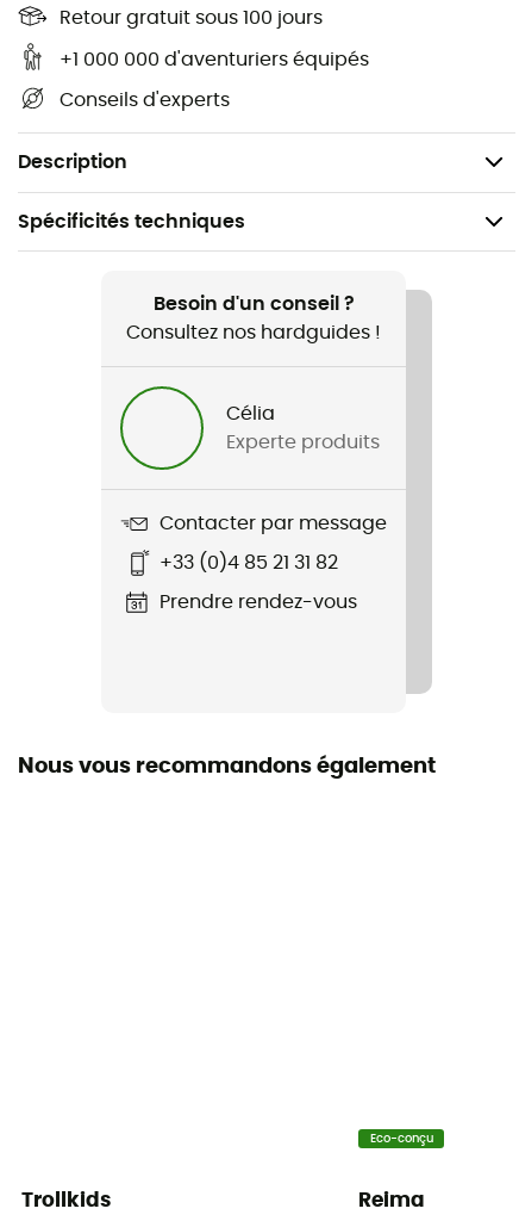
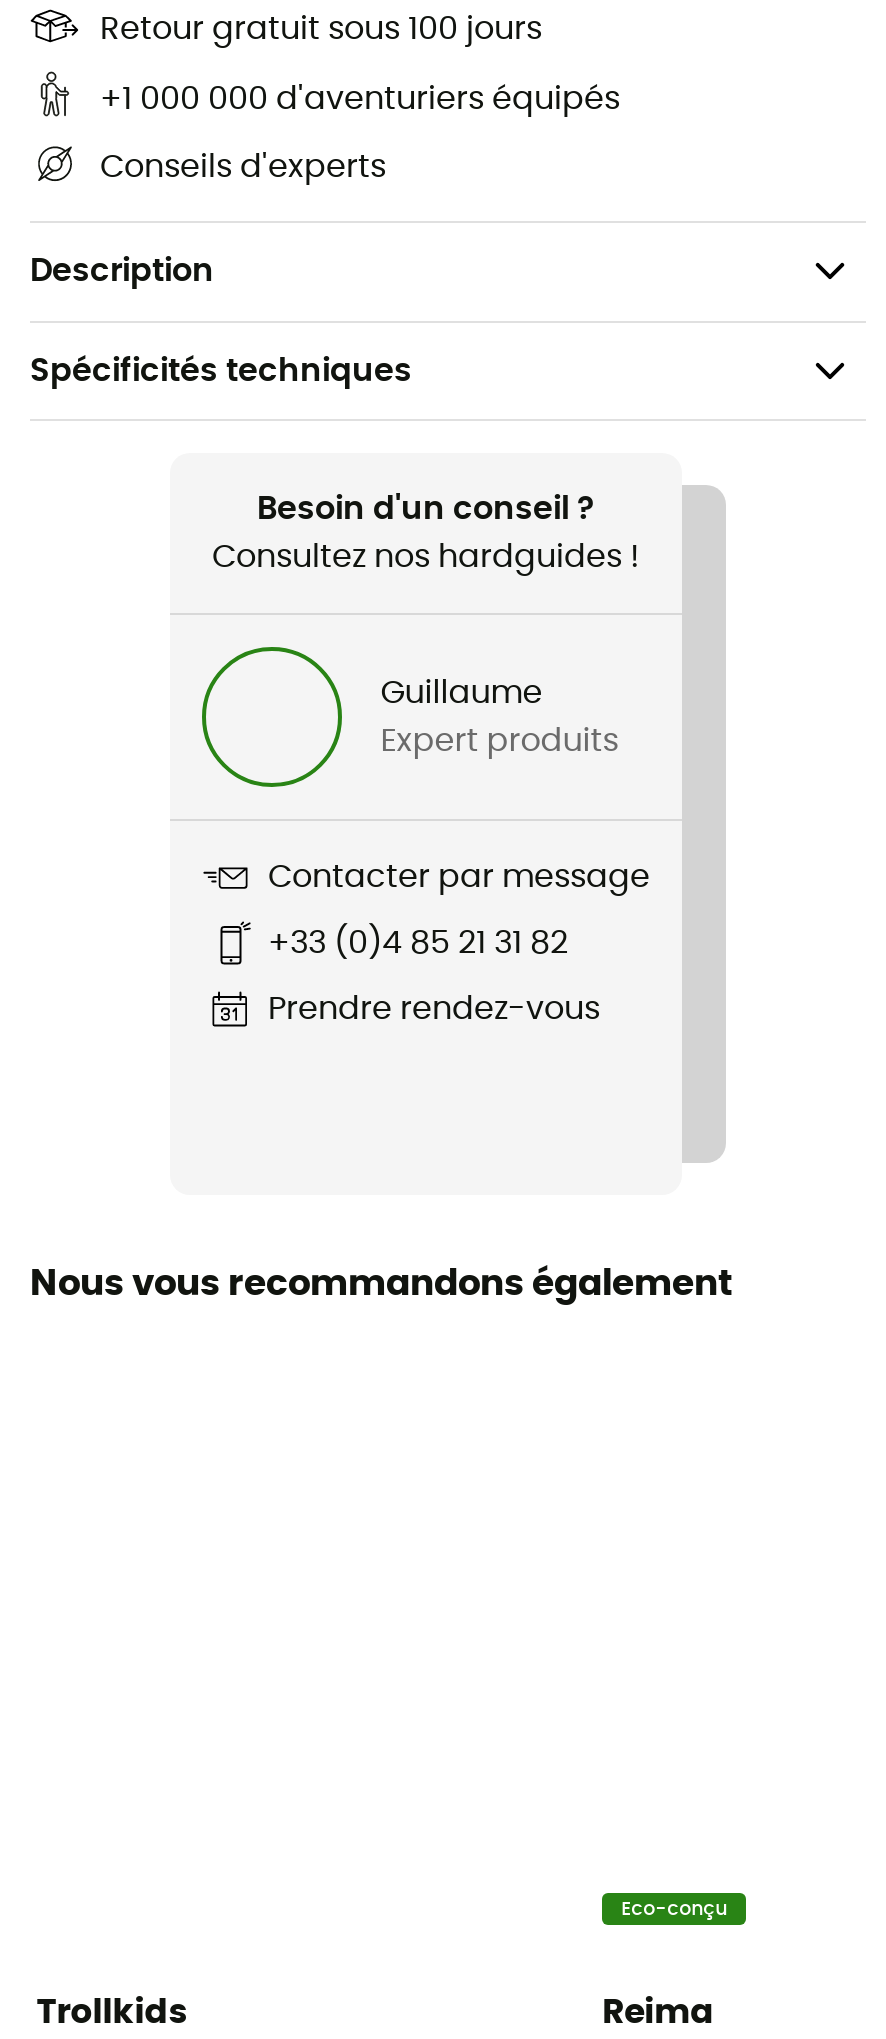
- Célia
+ Guillaume

- Experte produits
+ Expert produits
